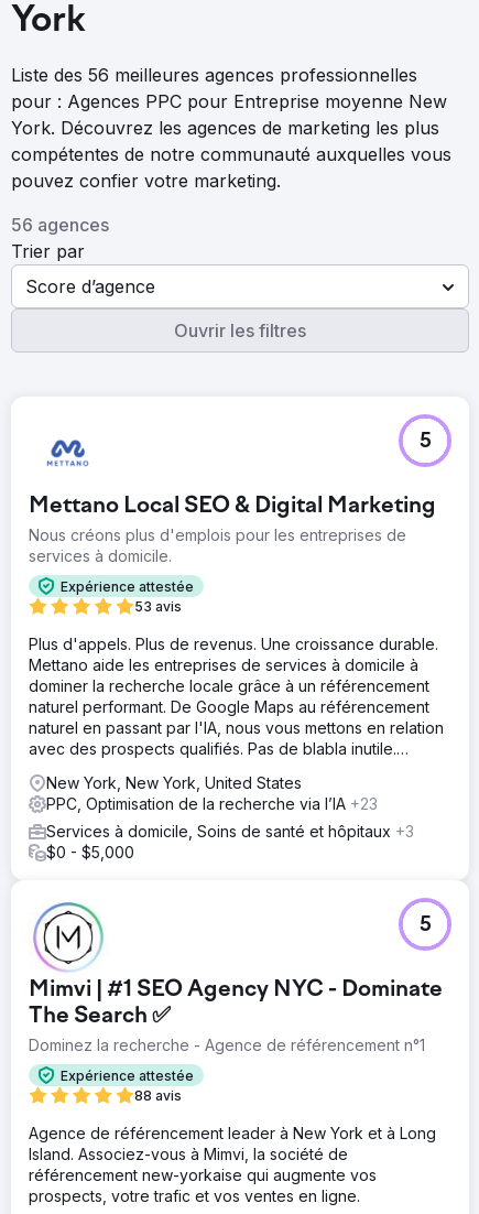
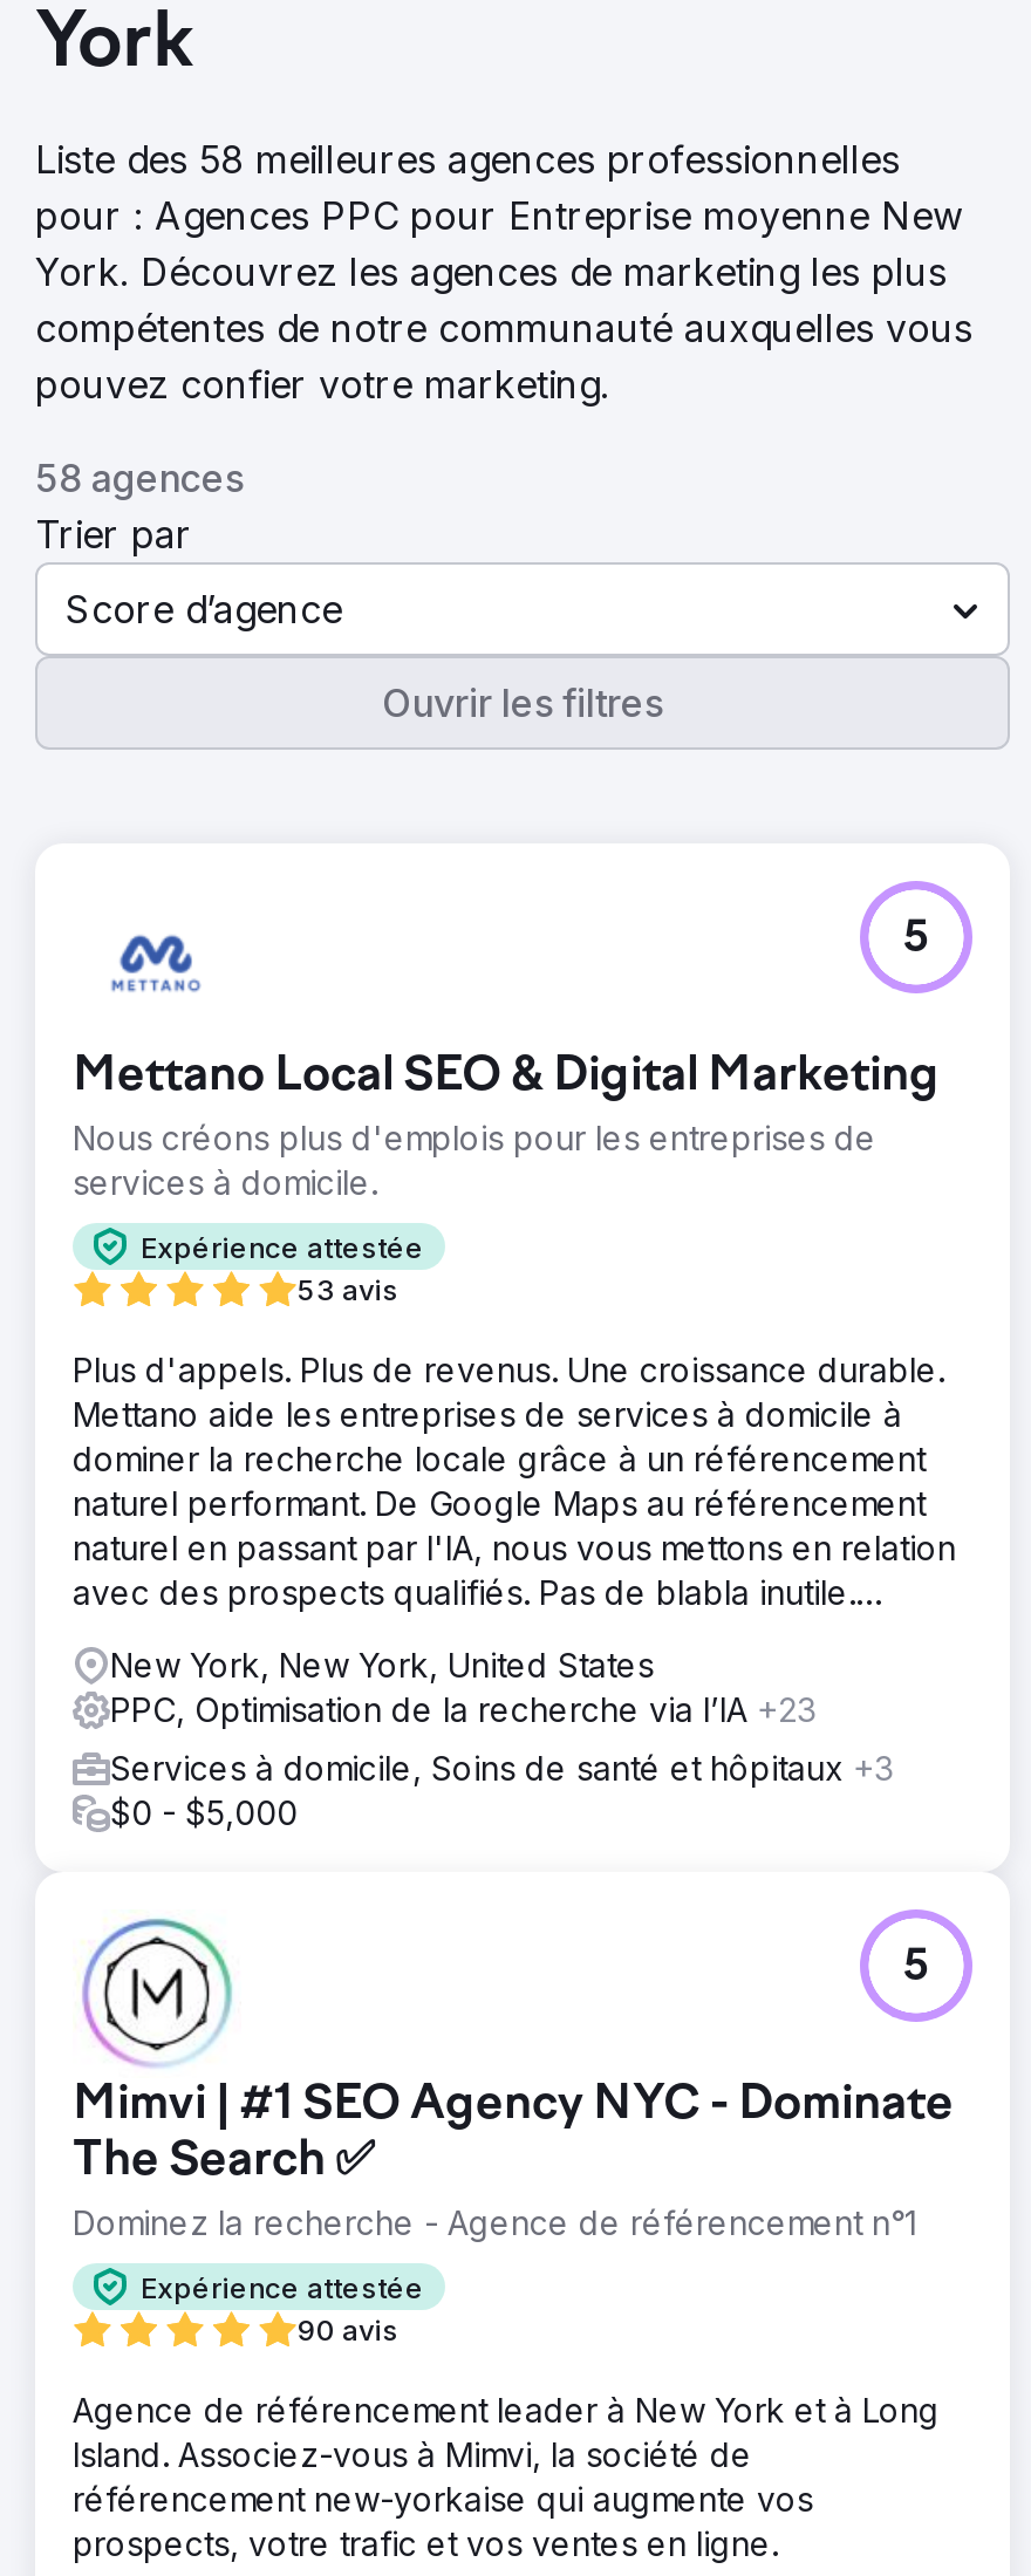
- Liste des 56 meilleures agences professionnelles
+ Liste des 58 meilleures agences professionnelles

- 56 agences
+ 58 agences

- 88 avis
+ 90 avis
